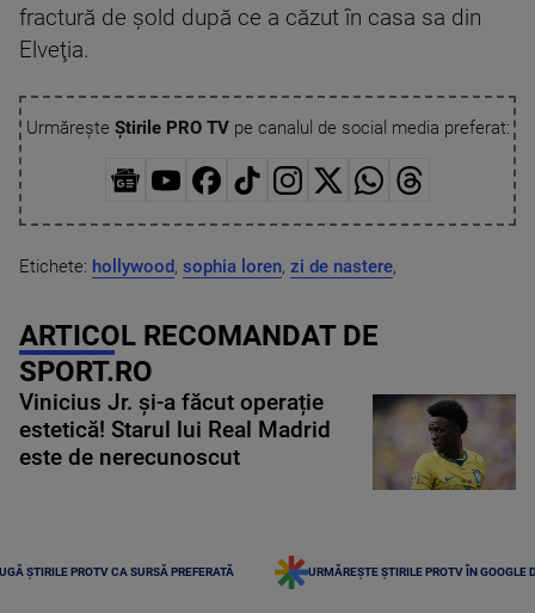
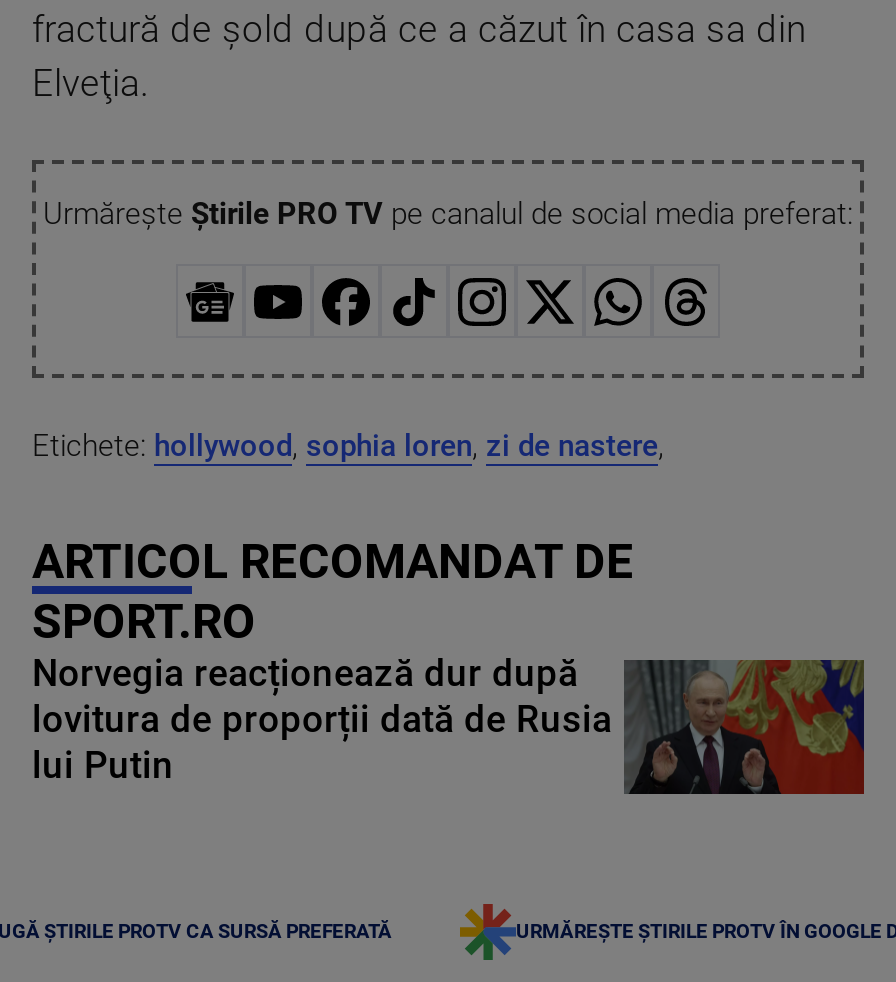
- [image]
- Vinicius Jr. și-a făcut operație
- estetică! Starul lui Real Madrid
- este de nerecunoscut
+ [image]
+ Norvegia reacționează dur după
+ lovitura de proporții dată de Rusia
+ lui Putin
